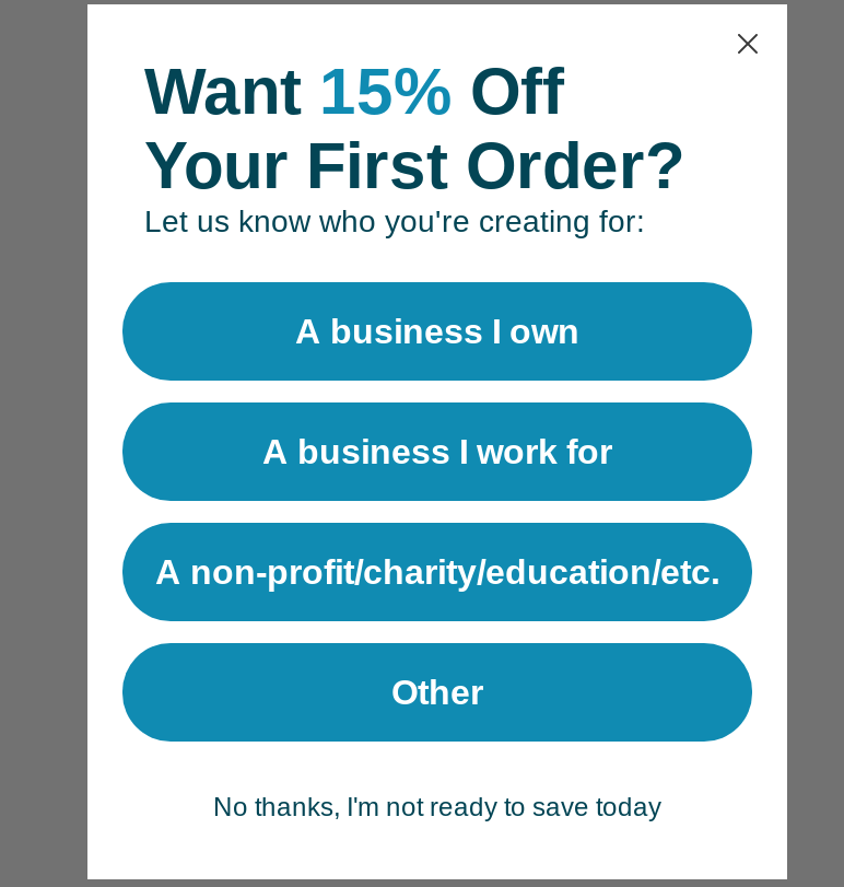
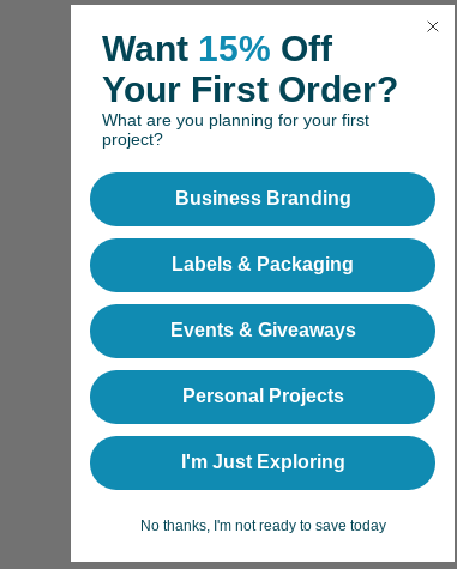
- Let us know who you're creating for:
- A business I own
- A business I work for
- A non-profit/charity/education/etc.
- Other
+ What are you planning for your first
+ project?
+ Business Branding
+ Labels & Packaging
+ Events & Giveaways
+ Personal Projects
+ I'm Just Exploring
